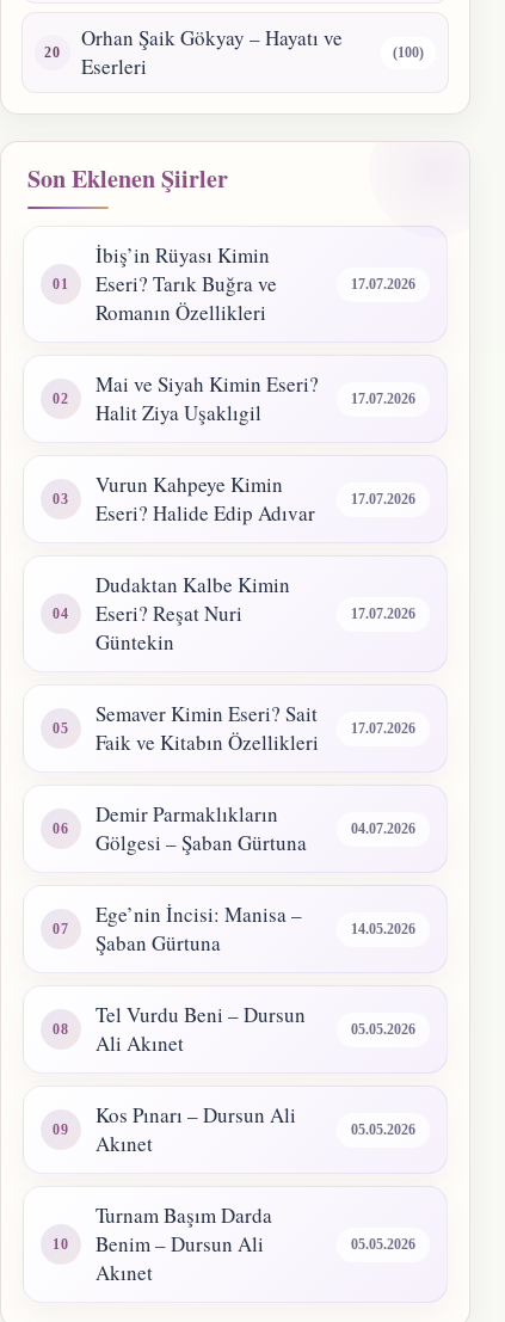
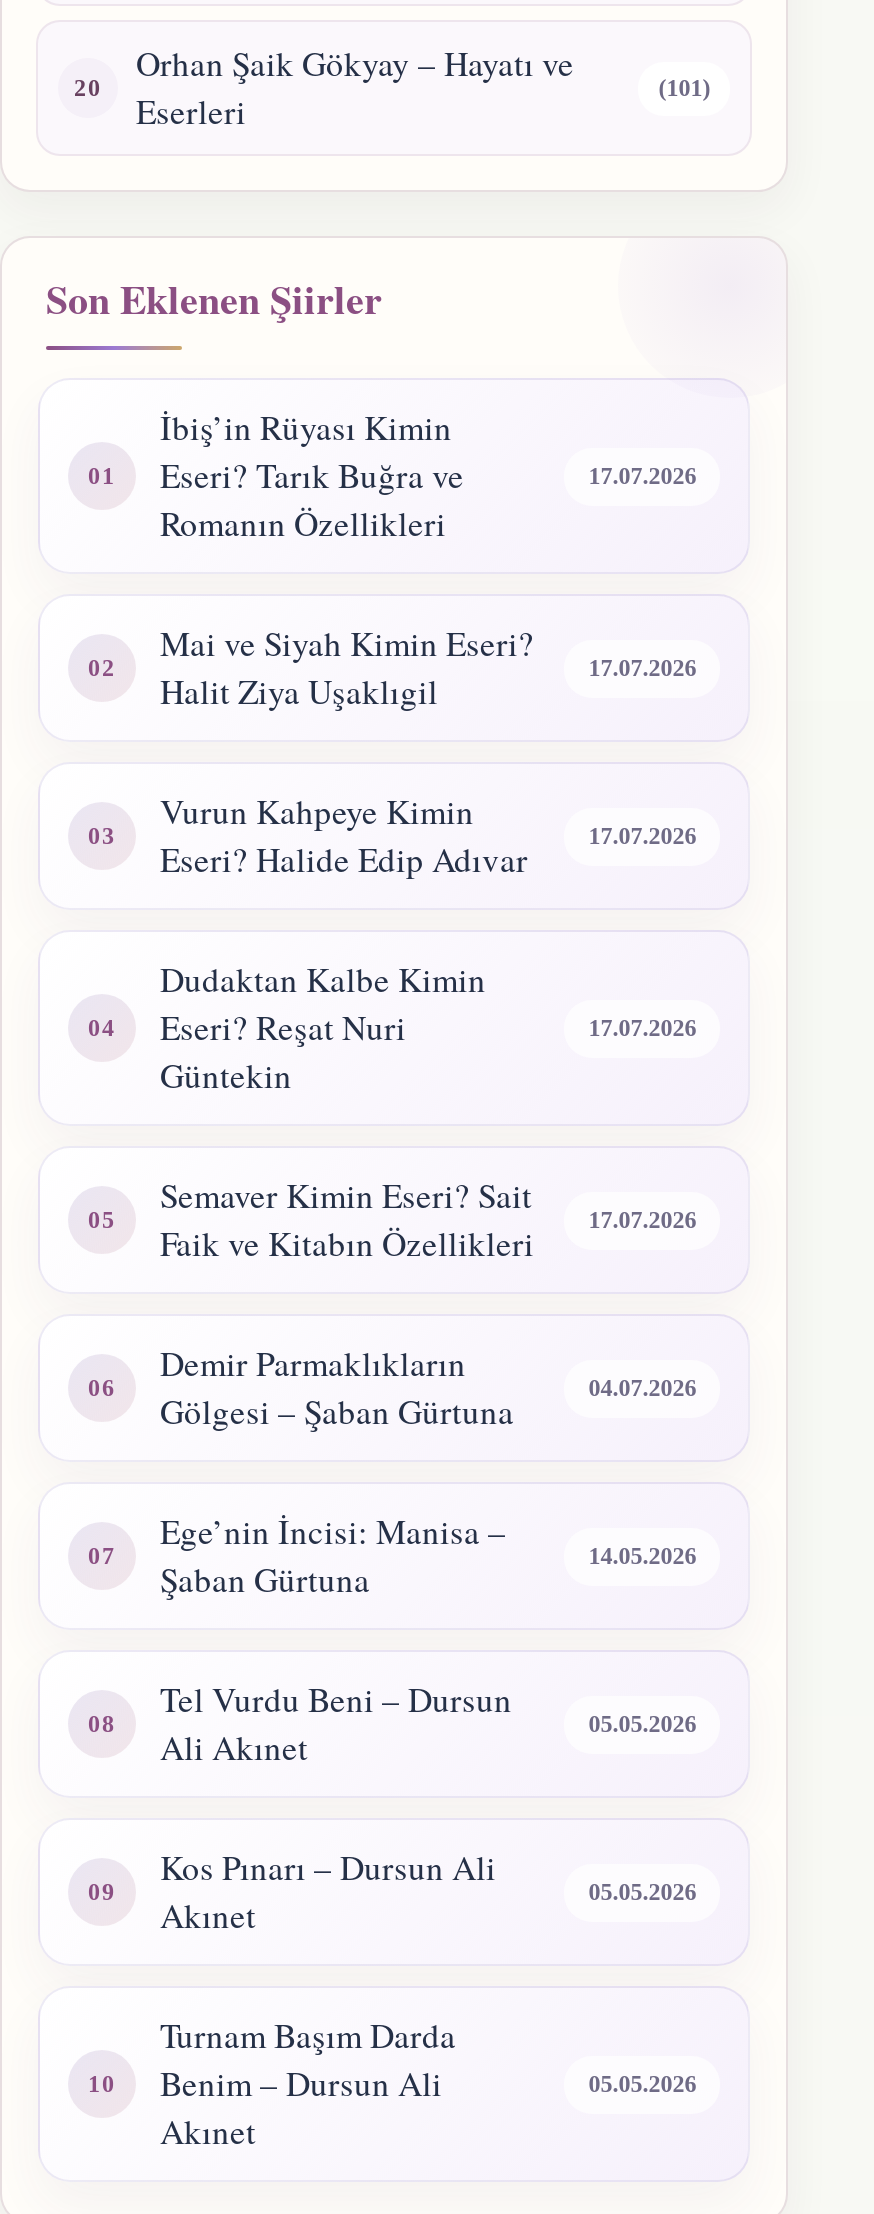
- (100)
+ (101)
